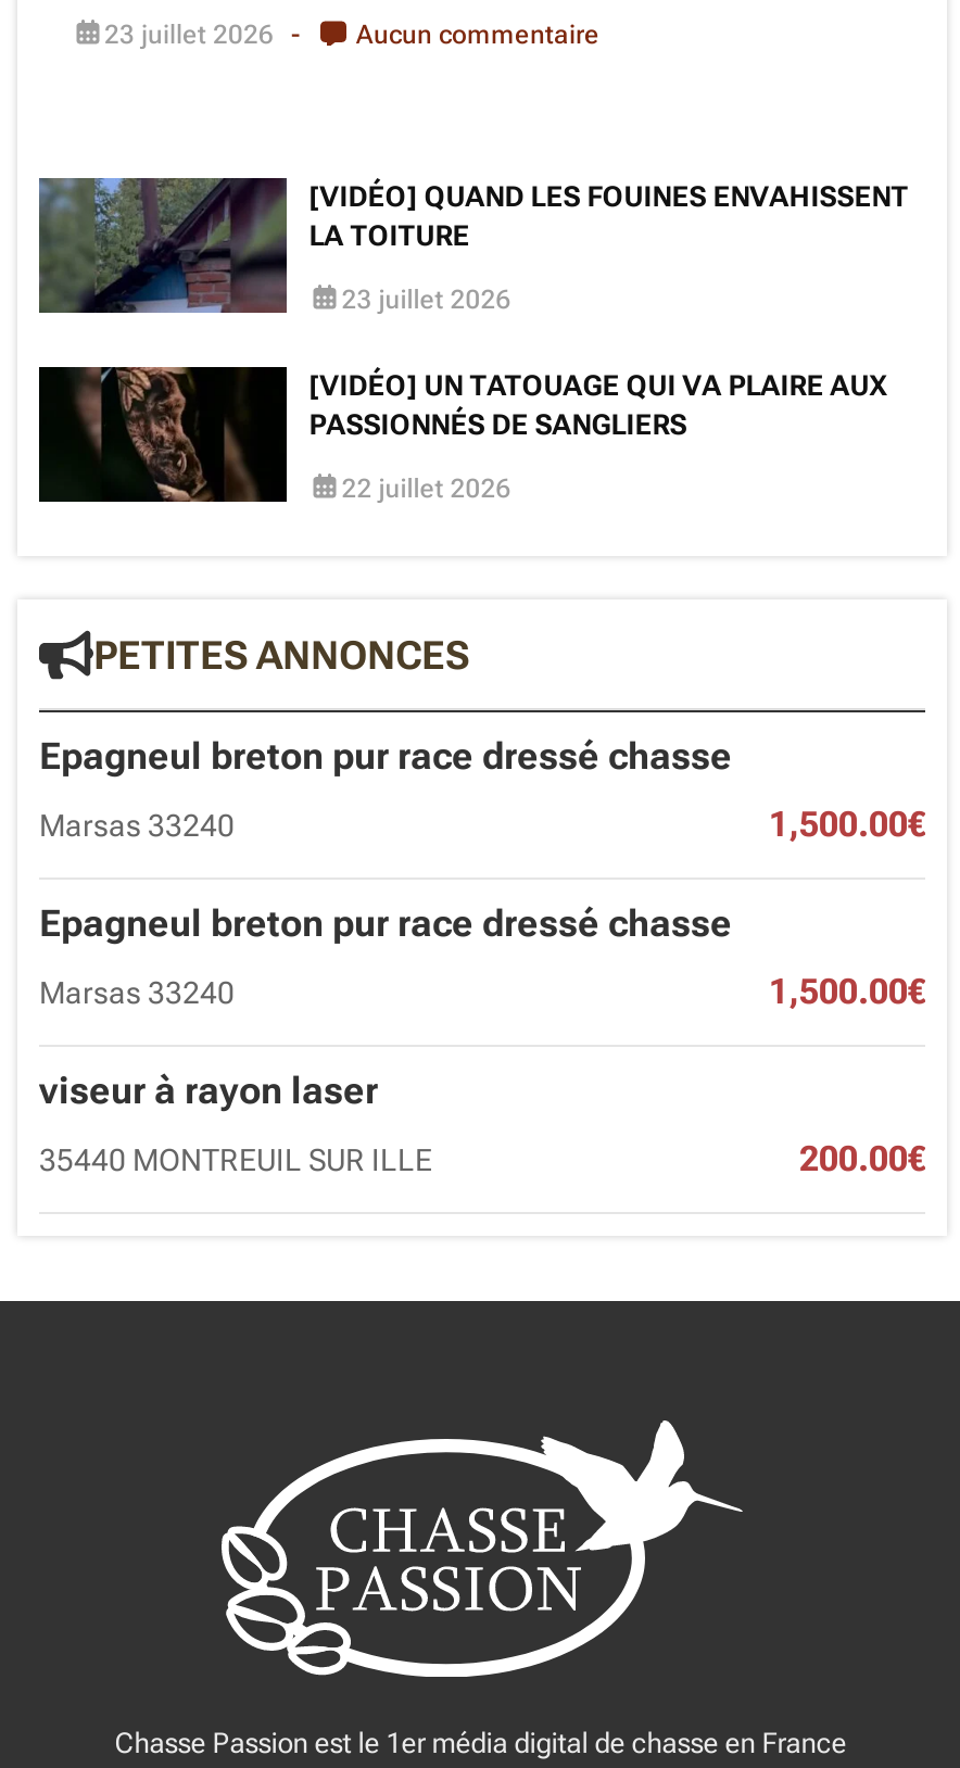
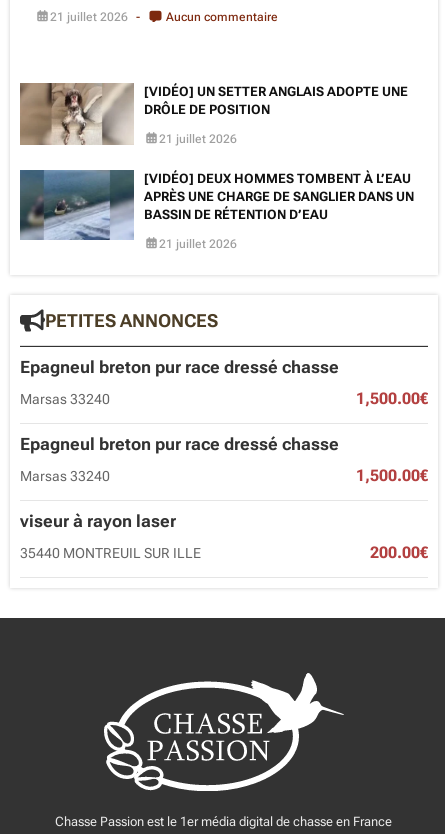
- 23 juillet 2026
+ 21 juillet 2026

- [image]
- [VIDÉO] QUAND LES FOUINES ENVAHISSENT
- LA TOITURE
+ [image]
+ [VIDÉO] UN SETTER ANGLAIS ADOPTE UNE
+ DRÔLE DE POSITION

- 23 juillet 2026
+ 21 juillet 2026

- [image]
- [VIDÉO] UN TATOUAGE QUI VA PLAIRE AUX
- PASSIONNÉS DE SANGLIERS
+ [image]
+ [VIDÉO] DEUX HOMMES TOMBENT À L’EAU
+ APRÈS UNE CHARGE DE SANGLIER DANS UN
+ BASSIN DE RÉTENTION D’EAU

- 22 juillet 2026
+ 21 juillet 2026
